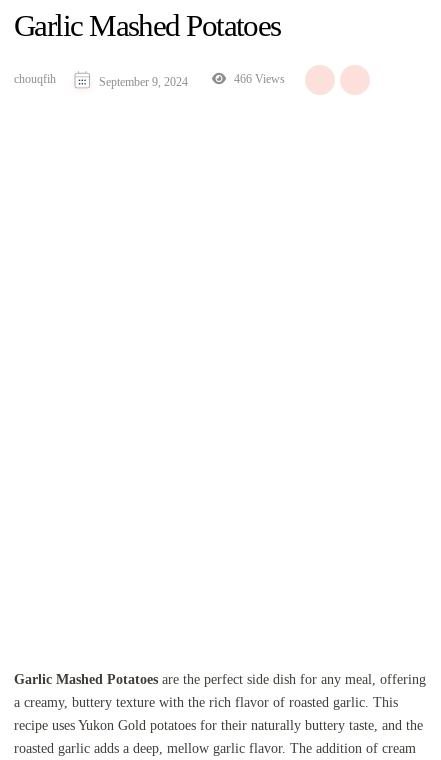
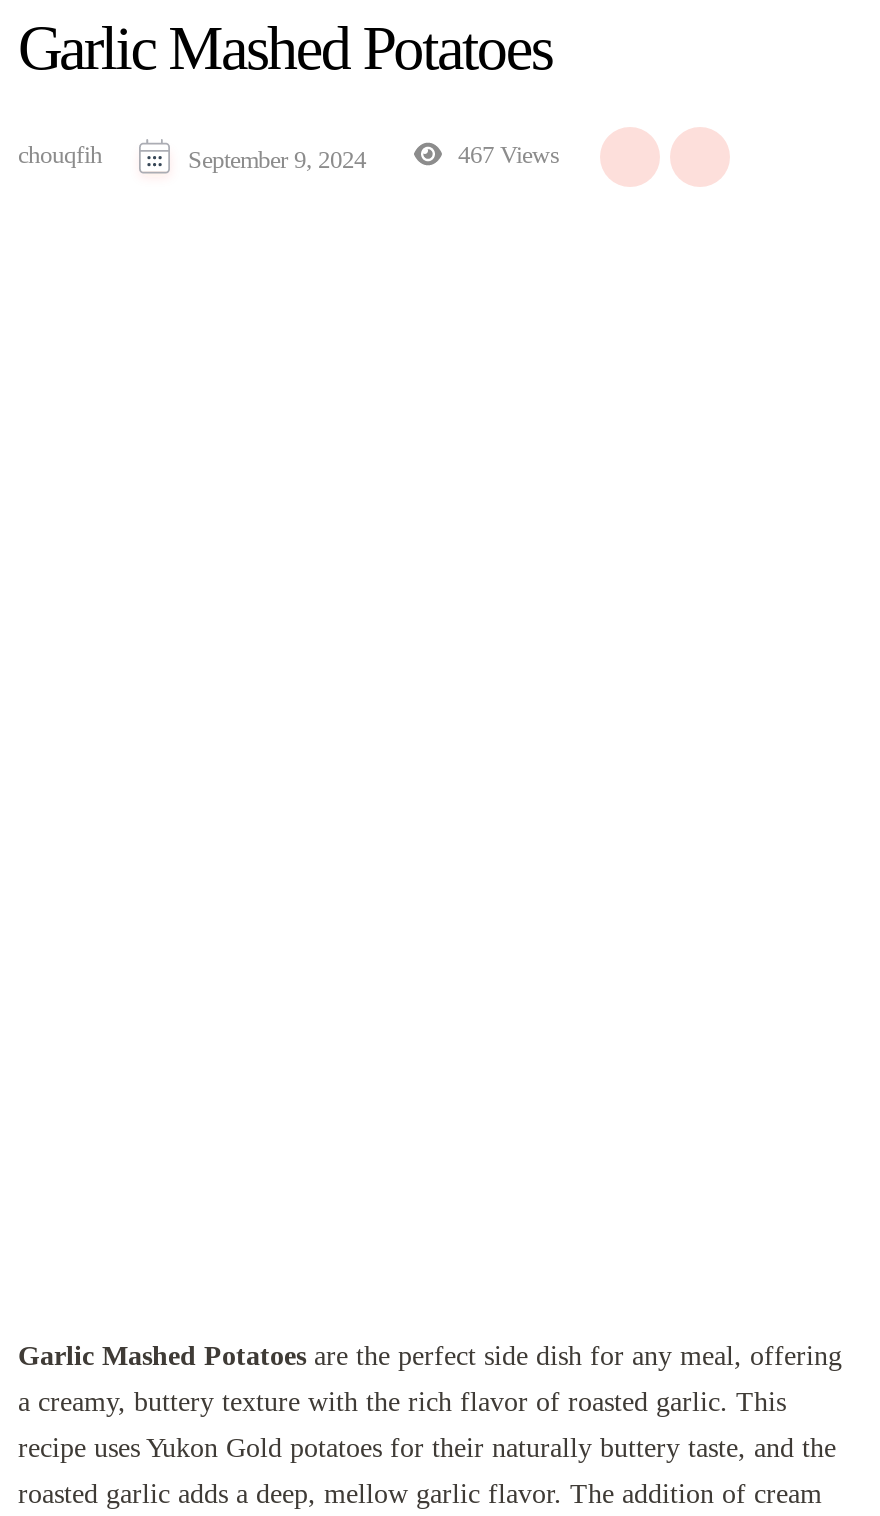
- 466 Views
+ 467 Views
